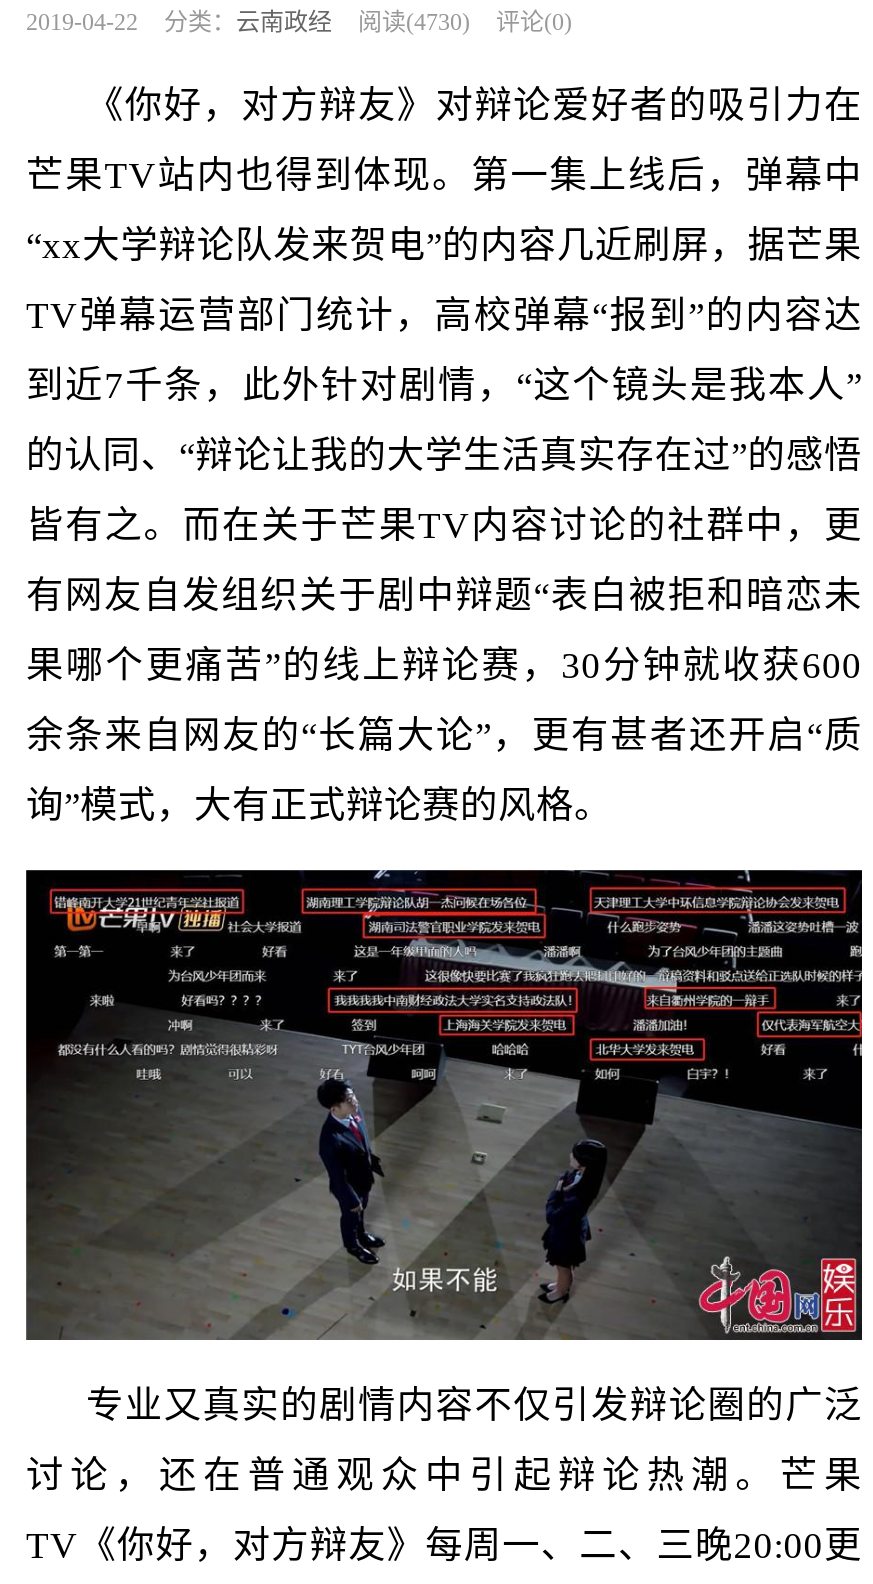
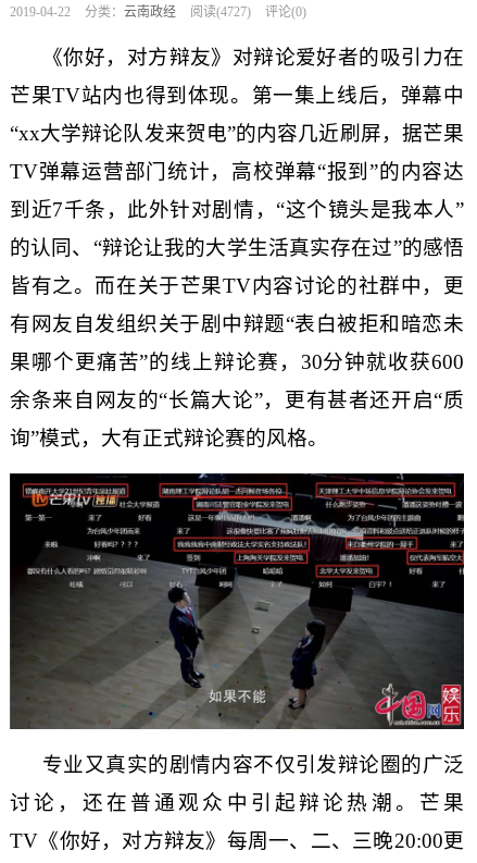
- 2019-04-22 分类：云南政经 阅读(4730) 评论(0)
+ 2019-04-22 分类：云南政经 阅读(4727) 评论(0)
